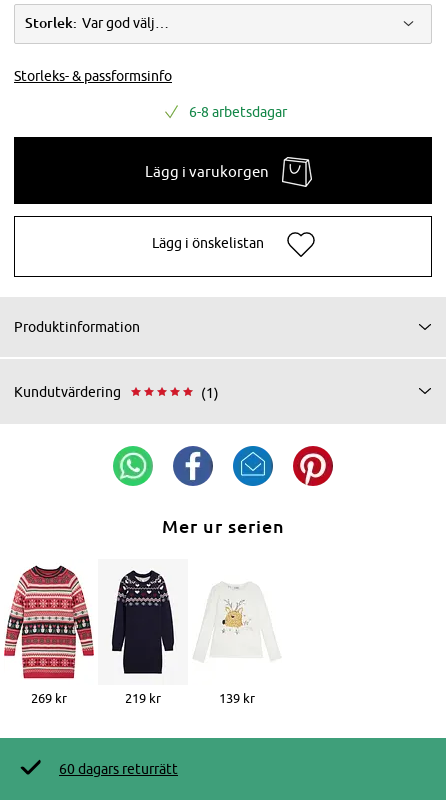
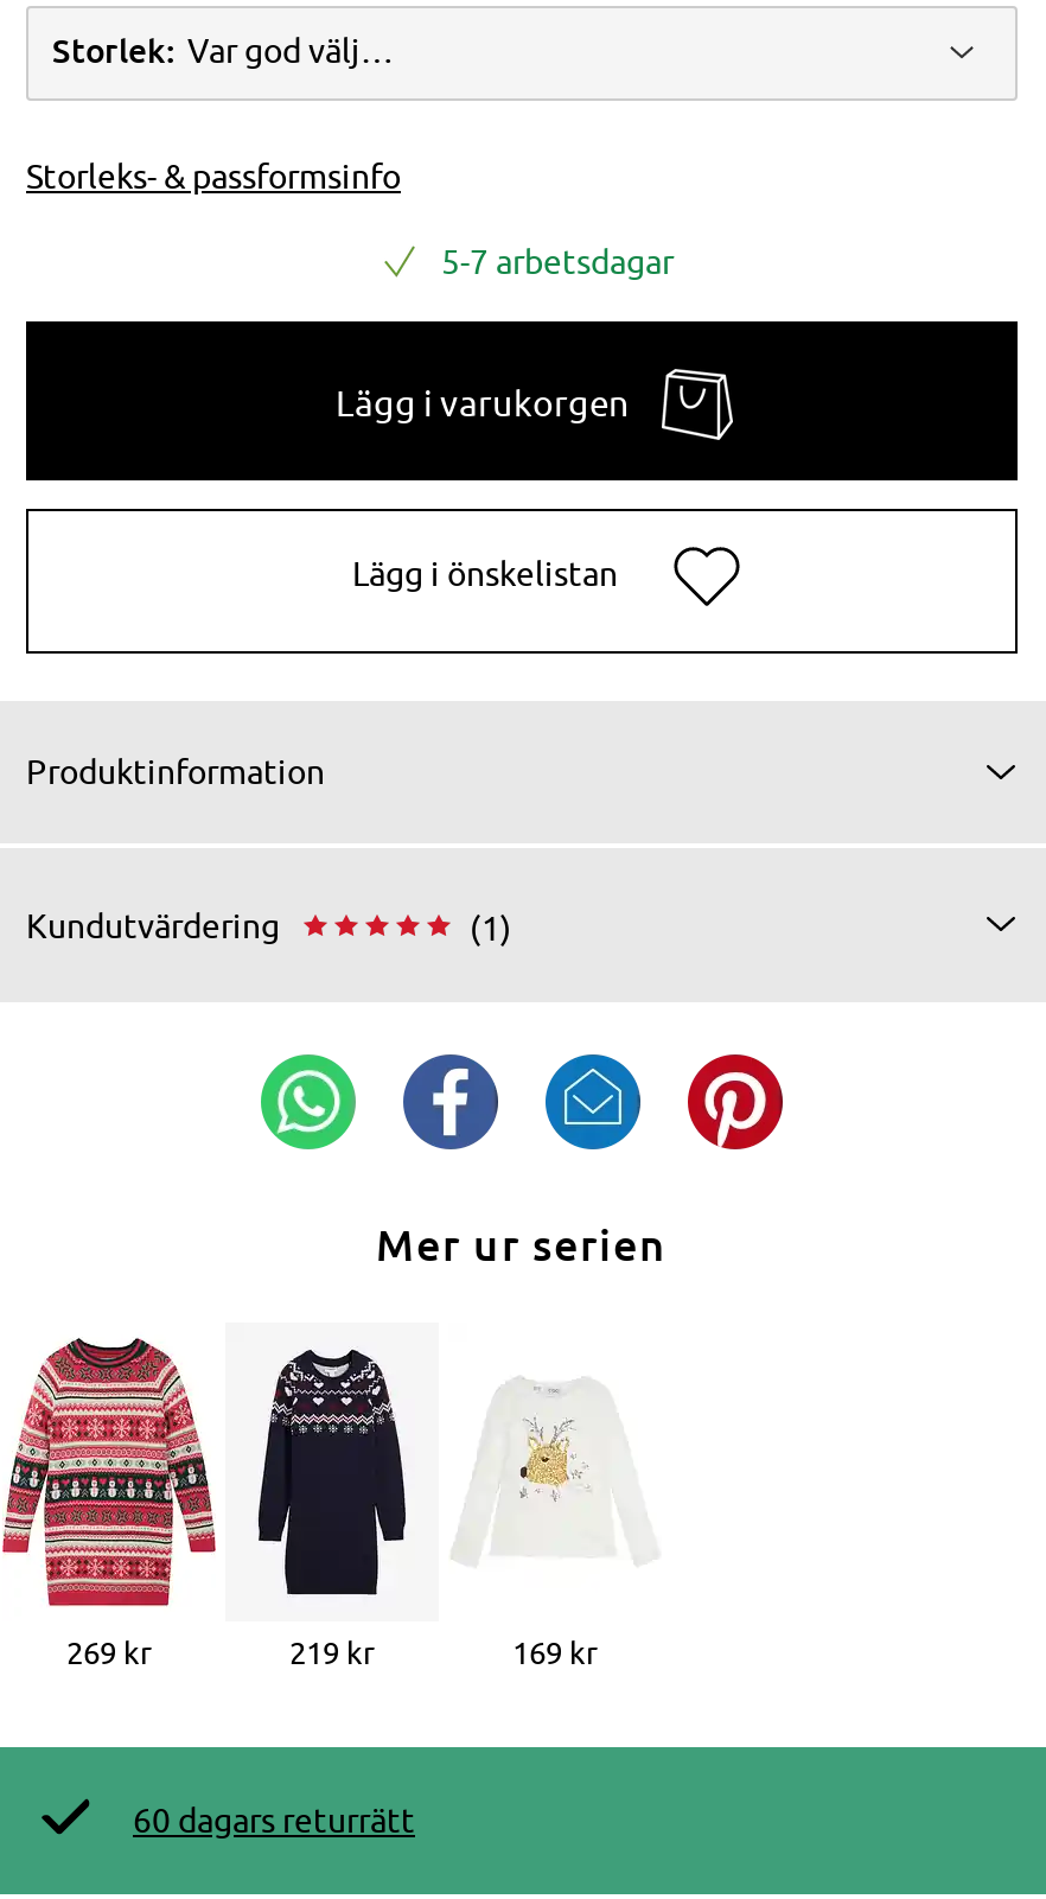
- 6-8 arbetsdagar
+ 5-7 arbetsdagar

- 139 kr
+ 169 kr
